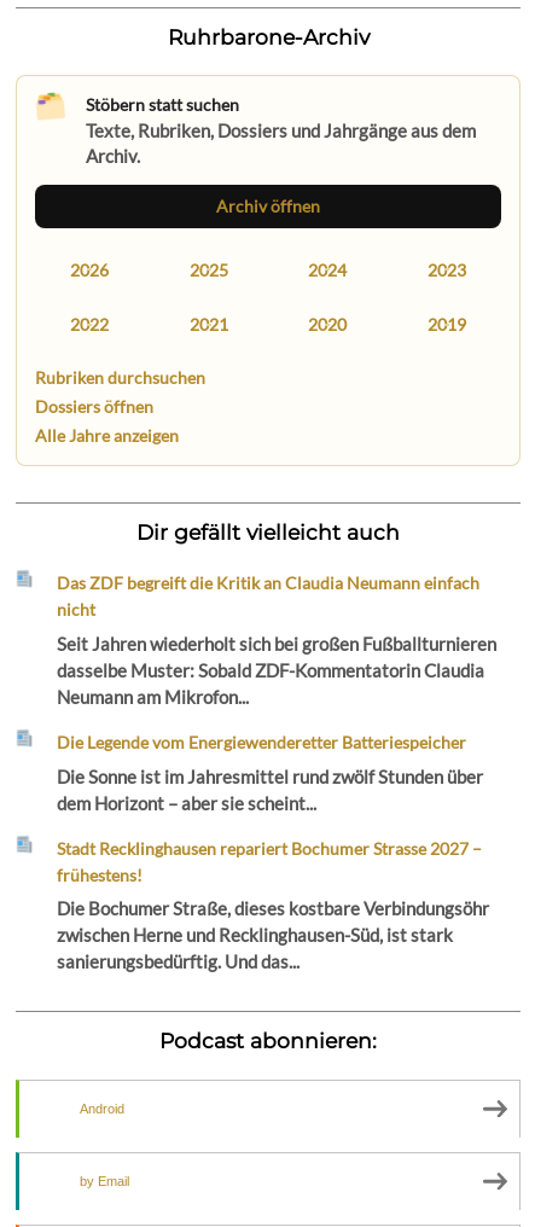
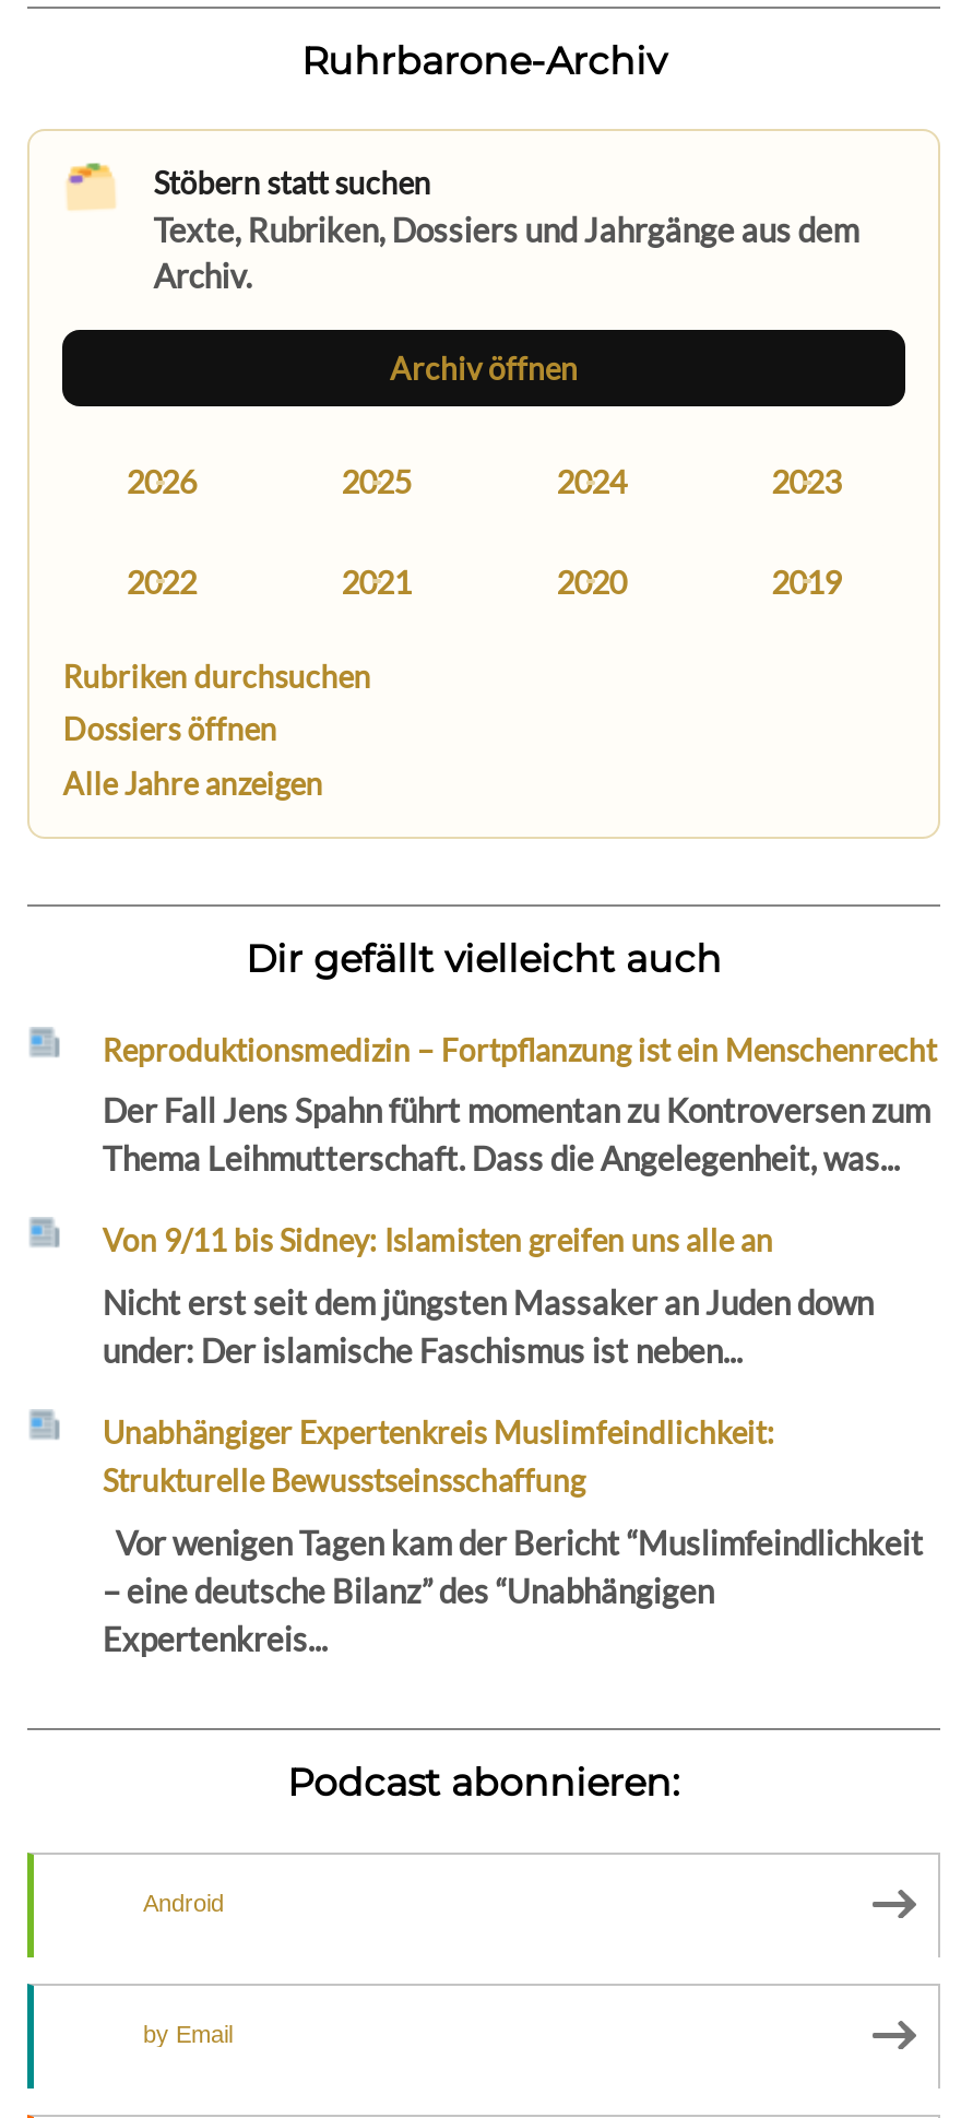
- Das ZDF begreift die Kritik an Claudia Neumann einfach
- nicht
+ Reproduktionsmedizin – Fortpflanzung ist ein Menschenrecht

- Seit Jahren wiederholt sich bei großen Fußballturnieren
- dasselbe Muster: Sobald ZDF-Kommentatorin Claudia
- Neumann am Mikrofon...
+ Der Fall Jens Spahn führt momentan zu Kontroversen zum
+ Thema Leihmutterschaft. Dass die Angelegenheit, was...

- Die Legende vom Energiewenderetter Batteriespeicher
+ Von 9/11 bis Sidney: Islamisten greifen uns alle an

- Die Sonne ist im Jahresmittel rund zwölf Stunden über
- dem Horizont – aber sie scheint...
+ Nicht erst seit dem jüngsten Massaker an Juden down
+ under: Der islamische Faschismus ist neben...

- Stadt Recklinghausen repariert Bochumer Strasse 2027 –
- frühestens!
+ Unabhängiger Expertenkreis Muslimfeindlichkeit:
+ Strukturelle Bewusstseinsschaffung

- Die Bochumer Straße, dieses kostbare Verbindungsöhr
- zwischen Herne und Recklinghausen-Süd, ist stark
- sanierungsbedürftig. Und das...
+ Vor wenigen Tagen kam der Bericht “Muslimfeindlichkeit
+ – eine deutsche Bilanz” des “Unabhängigen
+ Expertenkreis...
